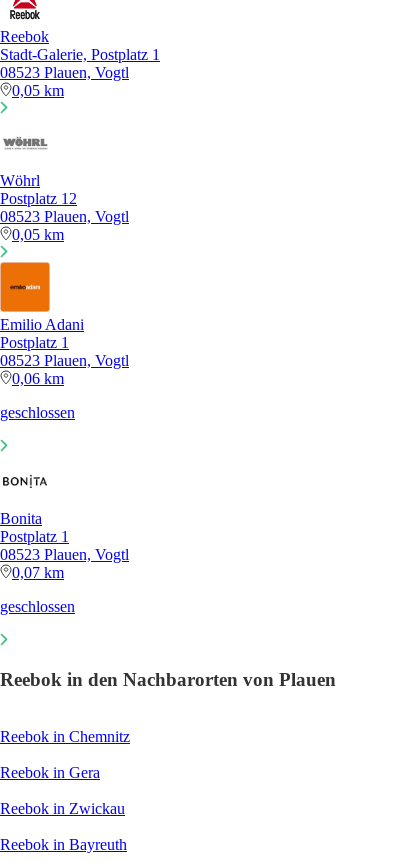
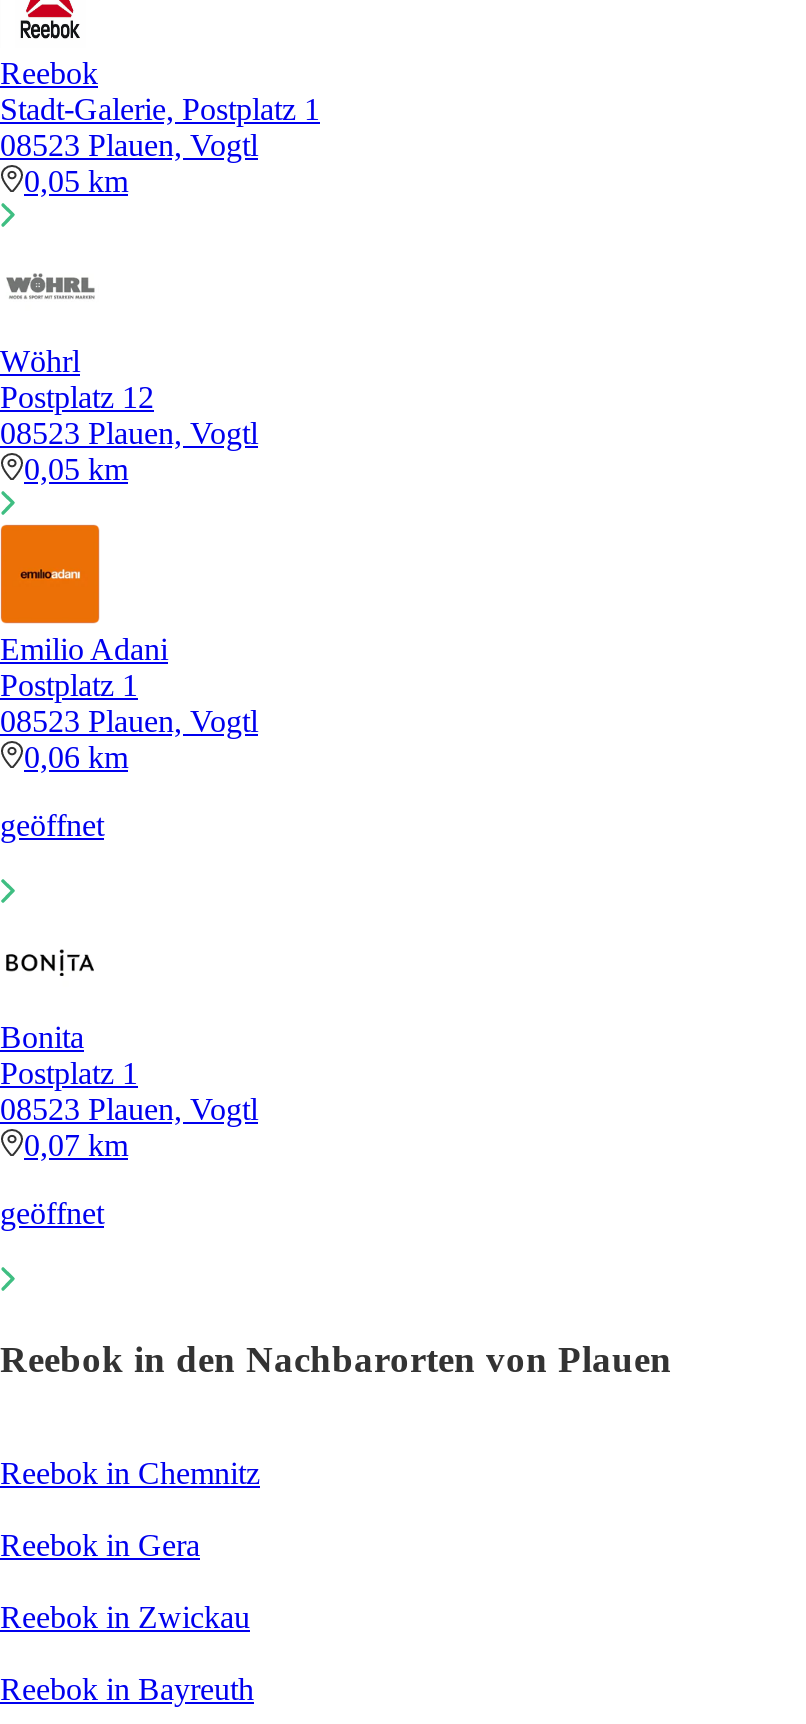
- geschlossen
+ geöffnet

- geschlossen
+ geöffnet
